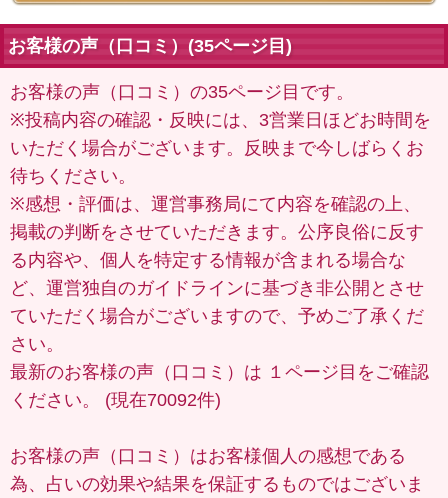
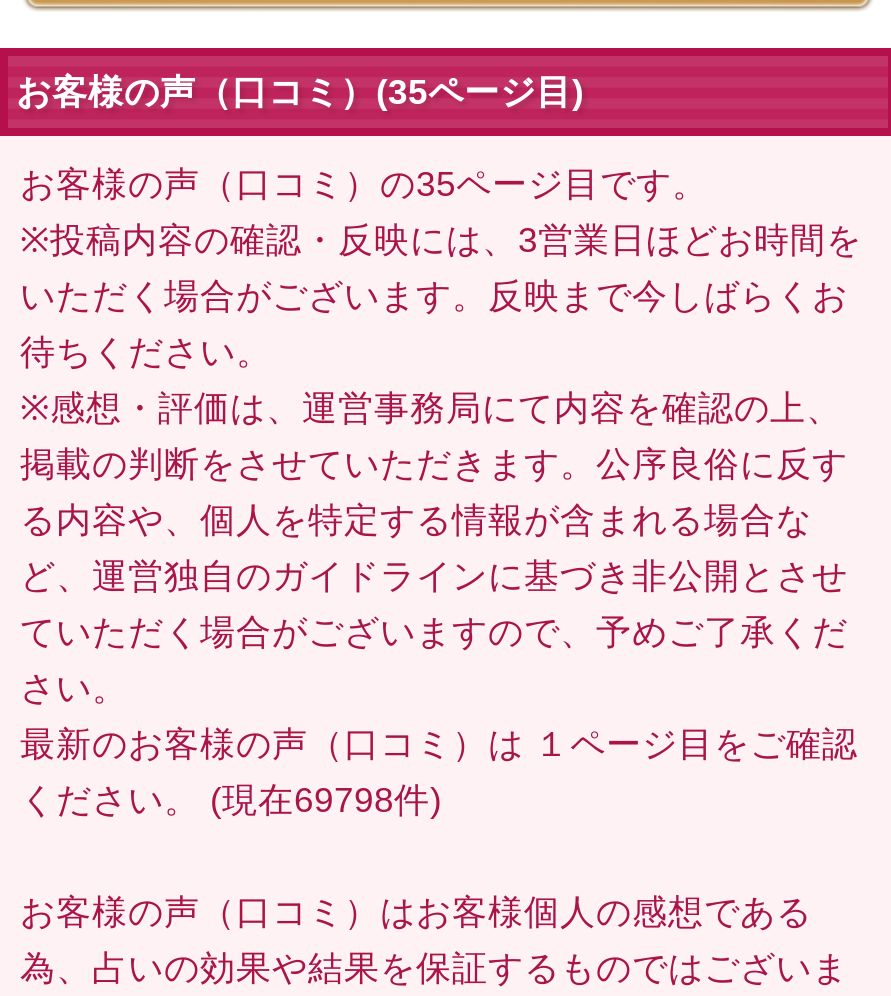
- ください。 (現在70092件)
+ ください。 (現在69798件)
